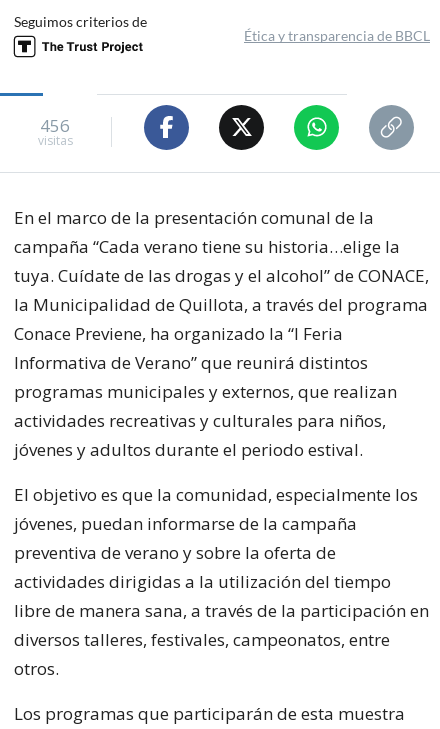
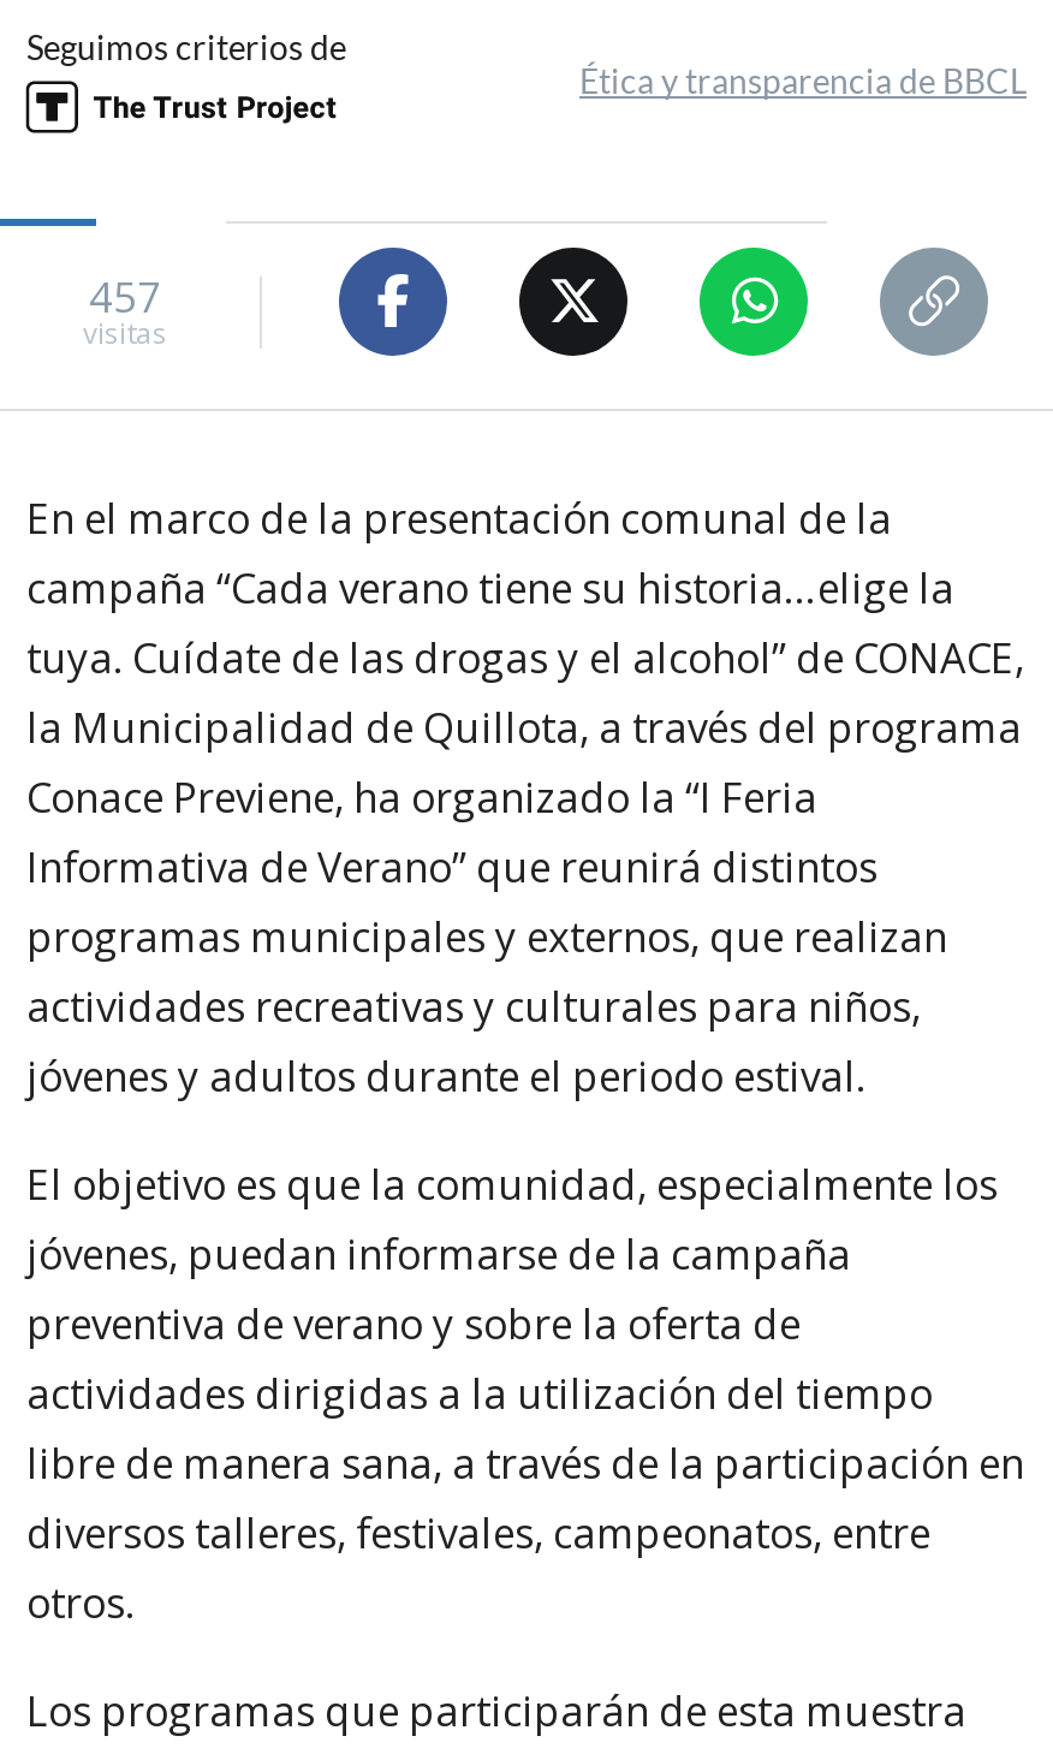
- 456
+ 457
